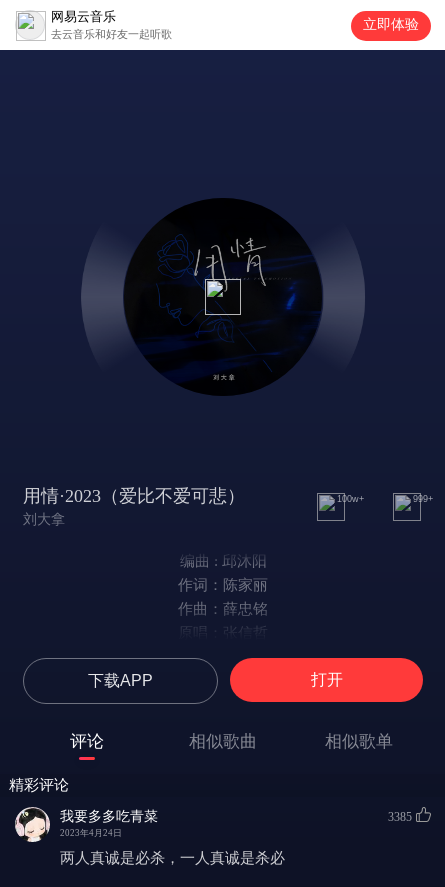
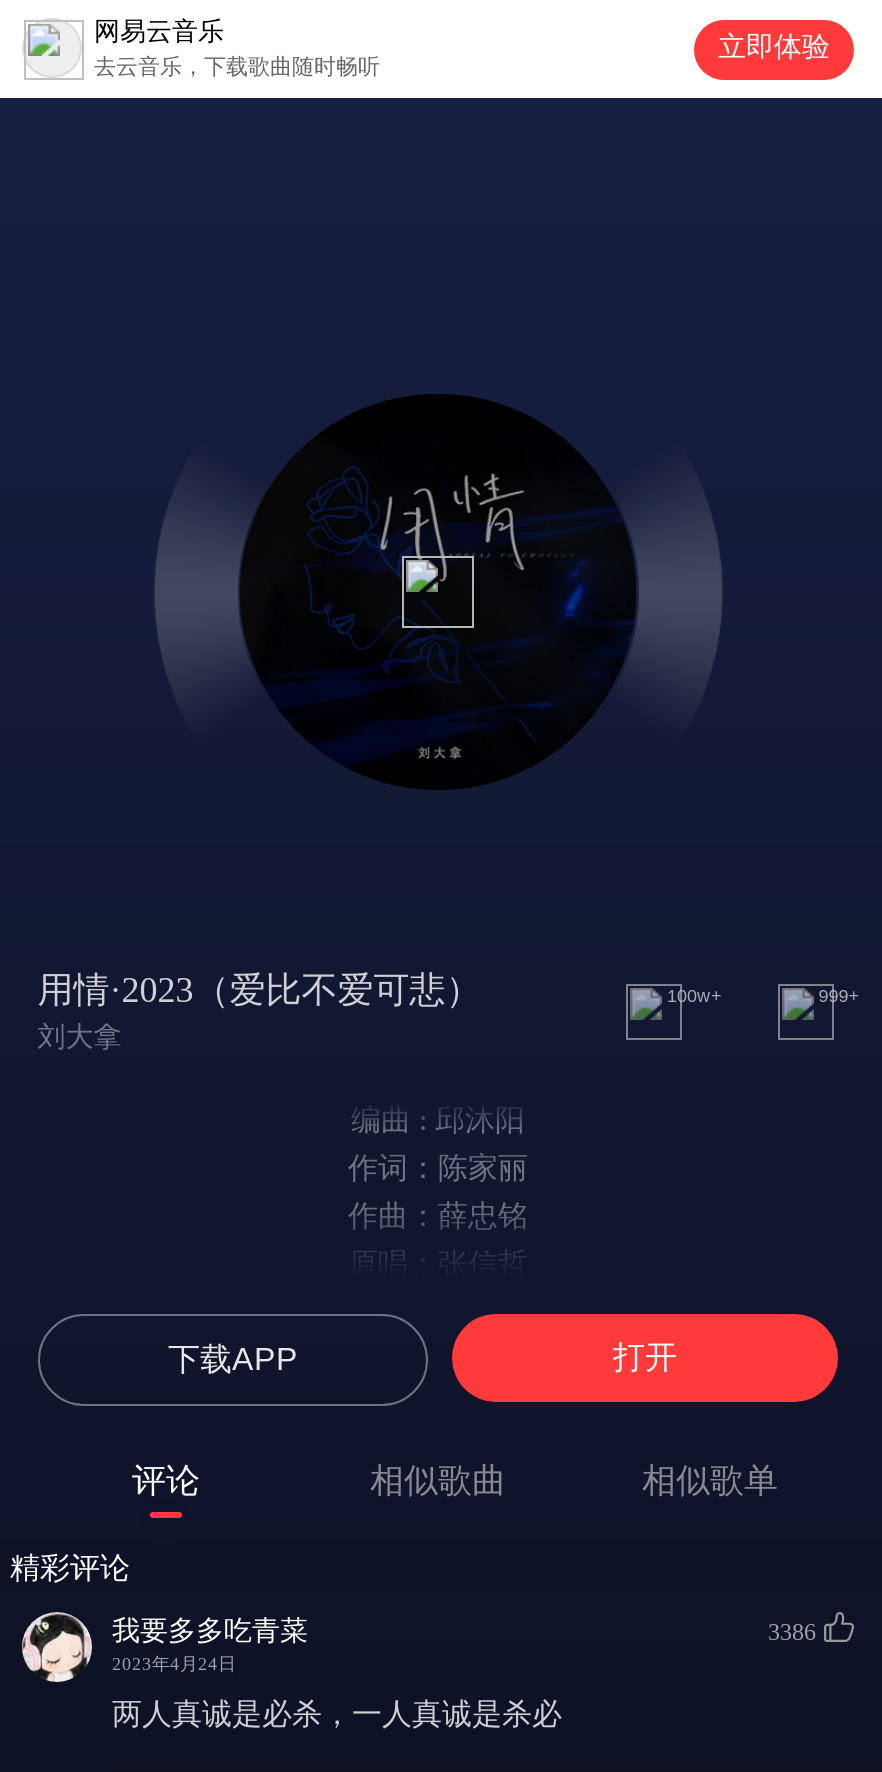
- 去云音乐和好友一起听歌
+ 去云音乐，下载歌曲随时畅听

- 3385
+ 3386
